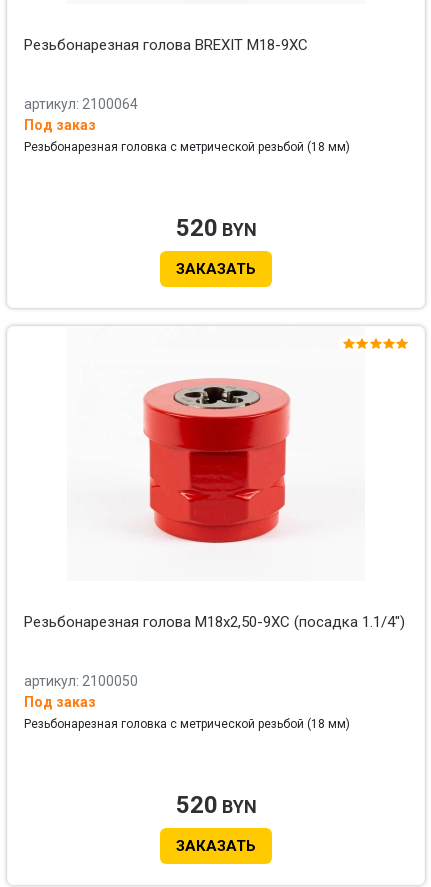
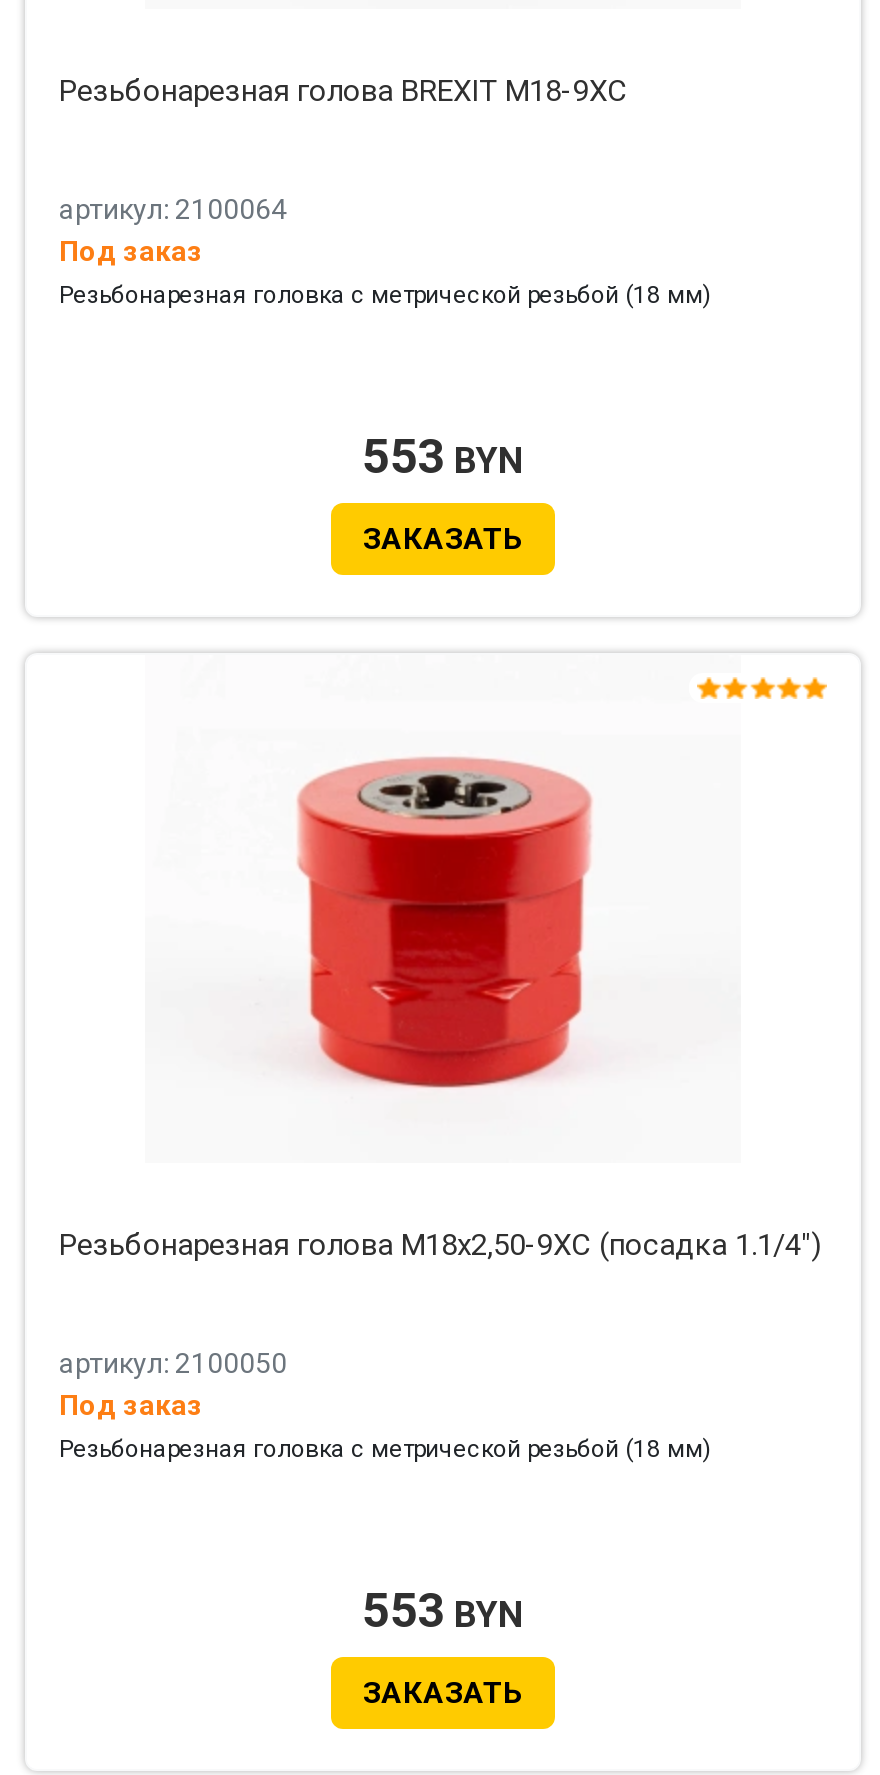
- 520 BYN
+ 553 BYN

- 520 BYN
+ 553 BYN
